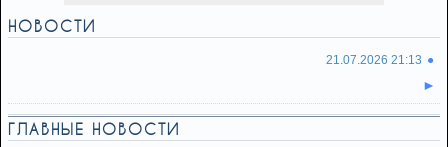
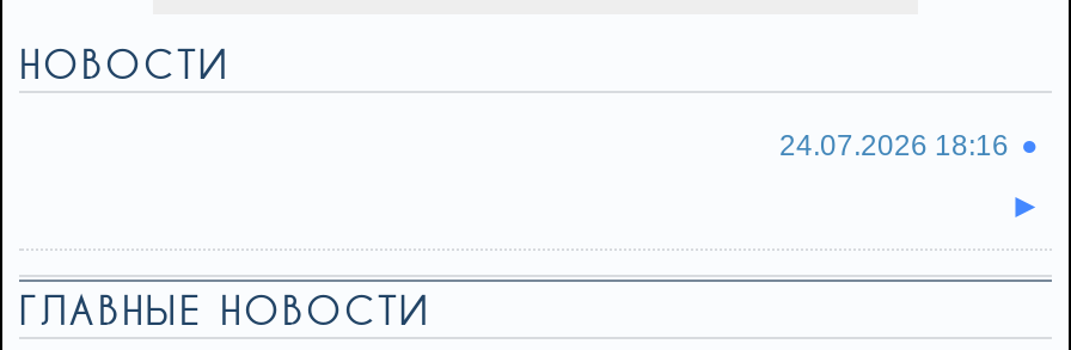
- 21.07.2026 21:13
+ 24.07.2026 18:16
